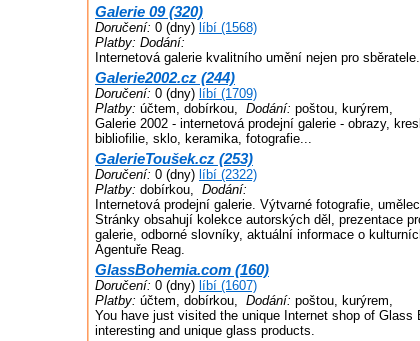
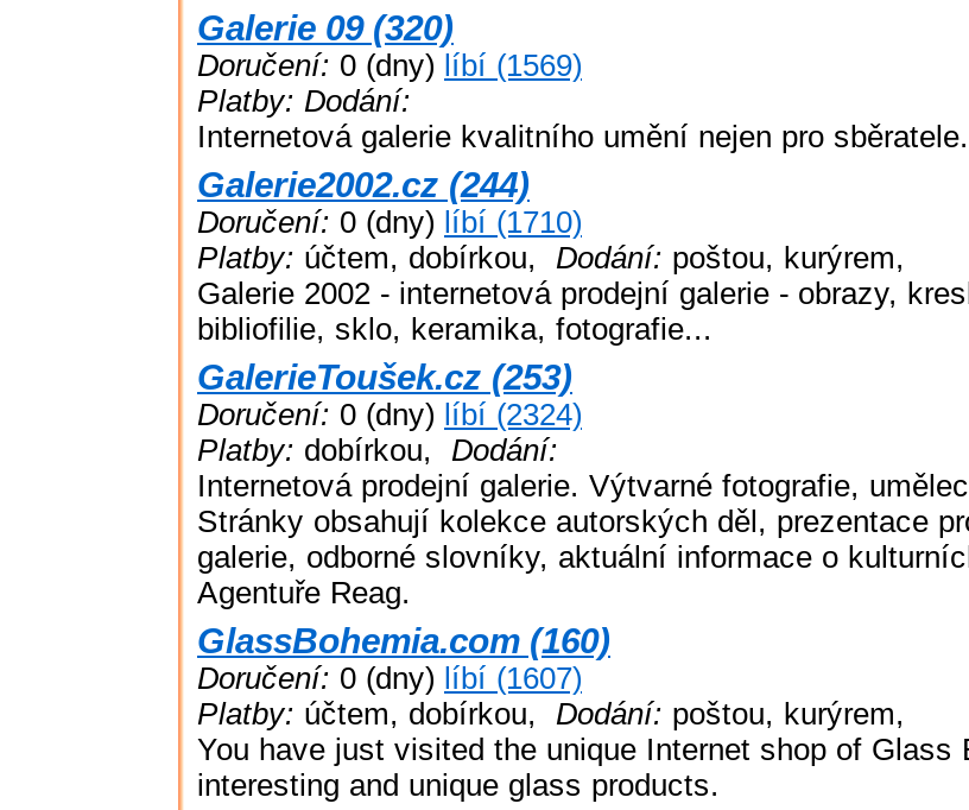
- Doručení: 0 (dny)líbí (1568)
+ Doručení: 0 (dny)líbí (1569)

- Doručení: 0 (dny) líbí (1709)
+ Doručení: 0 (dny) líbí (1710)

- Doručení: 0 (dny) líbí (2322)
+ Doručení: 0 (dny) líbí (2324)
